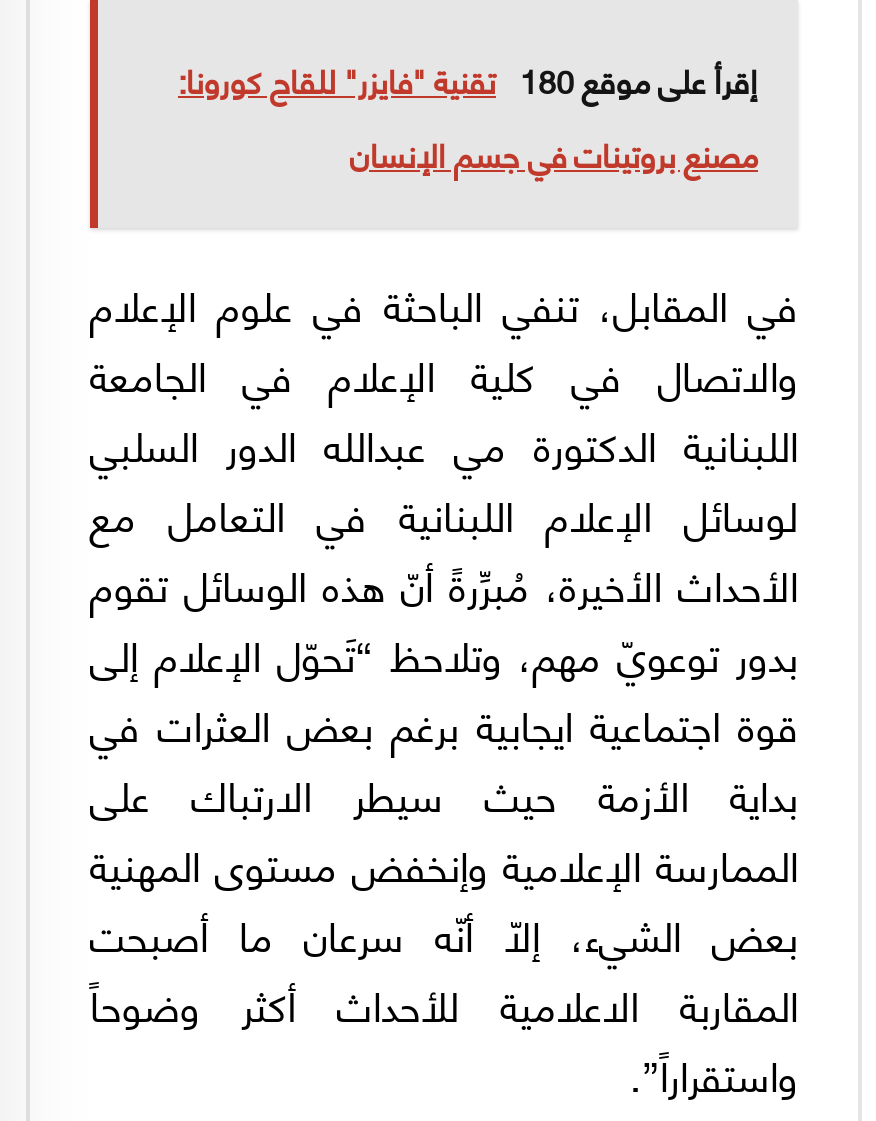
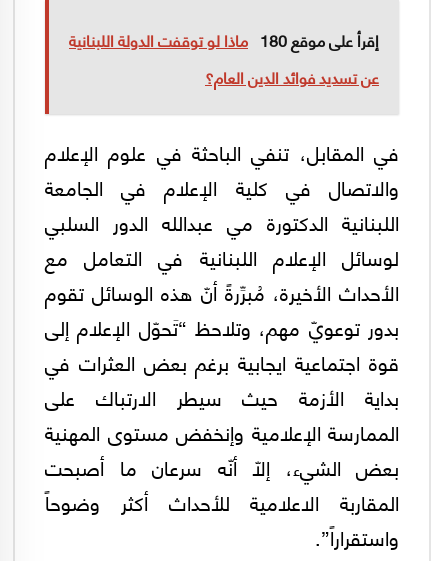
- تقنية "فايزر" للقاح كورونا:
- مصنع بروتينات في جسم الإنسان
+ ماذا لو توقفت الدولة اللبنانية
+ عن تسديد فوائد الدين العام؟
